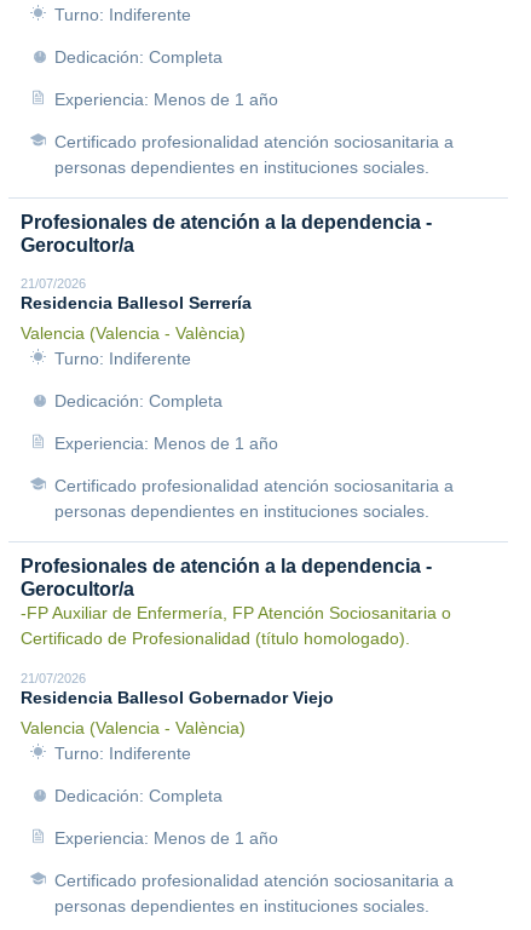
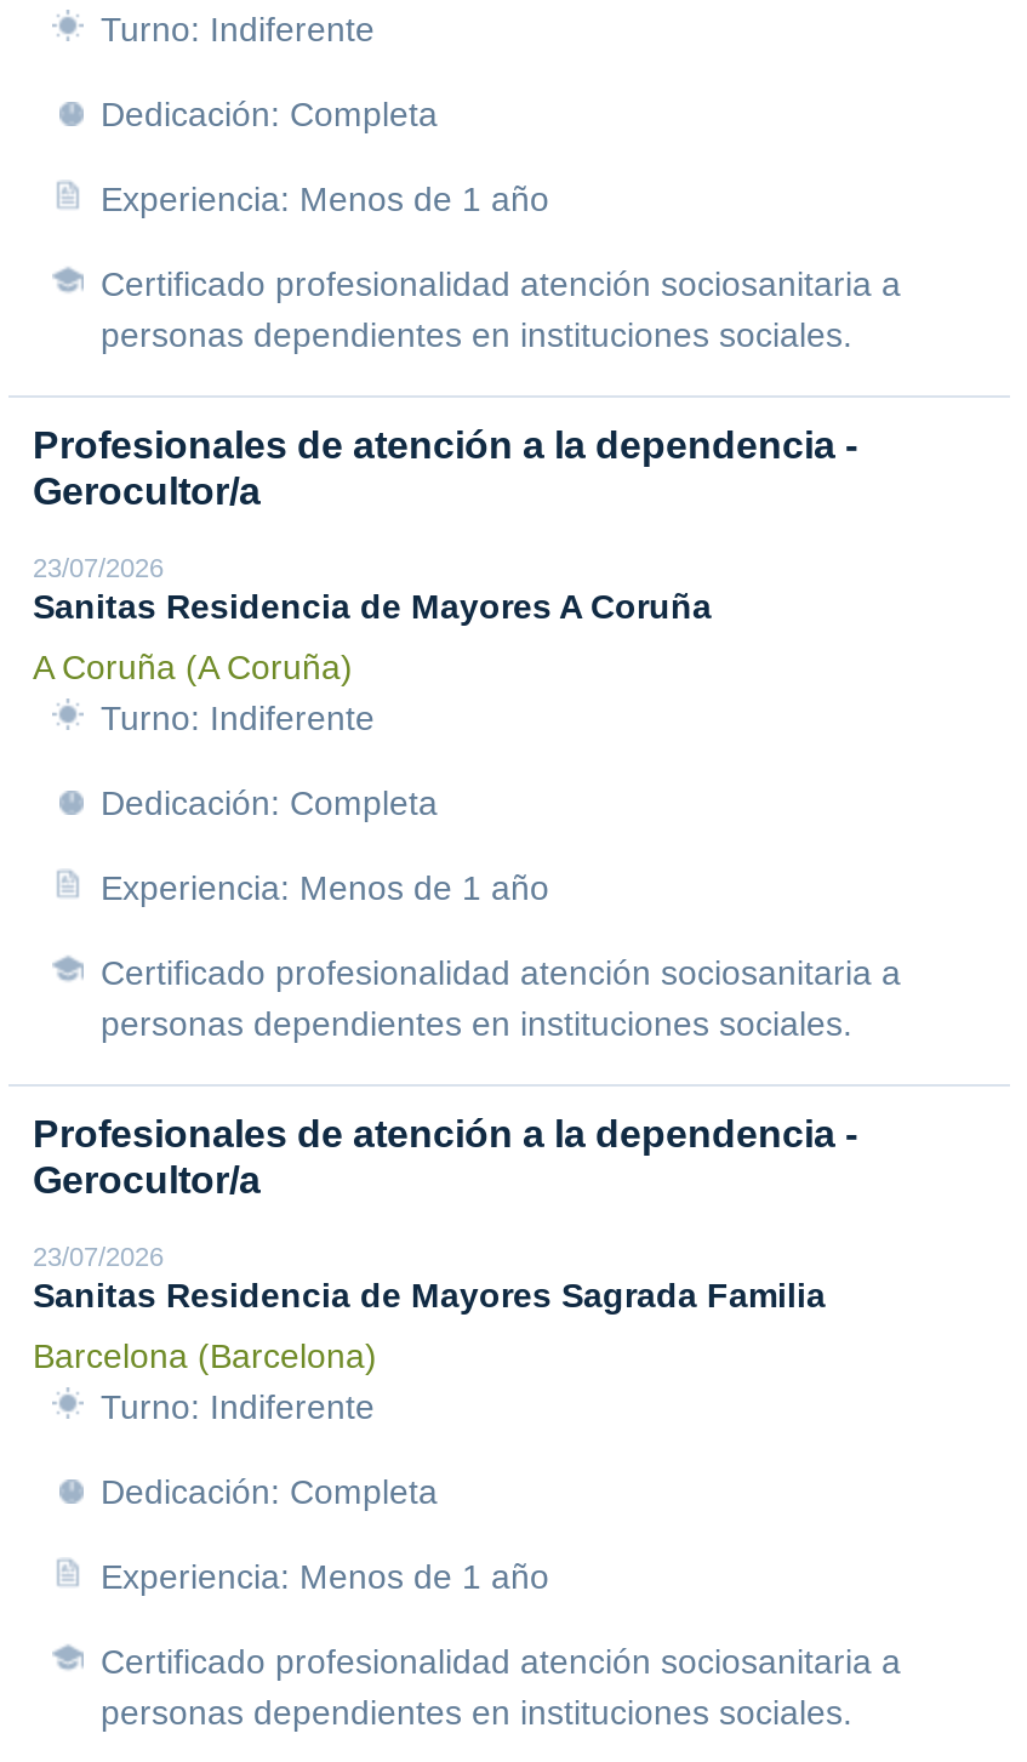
- 21/07/2026
- Residencia Ballesol Serrería
+ 23/07/2026
+ Sanitas Residencia de Mayores A Coruña

- Valencia (Valencia - València)
+ A Coruña (A Coruña)

- -FP Auxiliar de Enfermería, FP Atención Sociosanitaria o
- Certificado de Profesionalidad (título homologado).
- 21/07/2026
- Residencia Ballesol Gobernador Viejo
- Valencia (Valencia - València)
+ 23/07/2026
+ Sanitas Residencia de Mayores Sagrada Familia
+ Barcelona (Barcelona)
